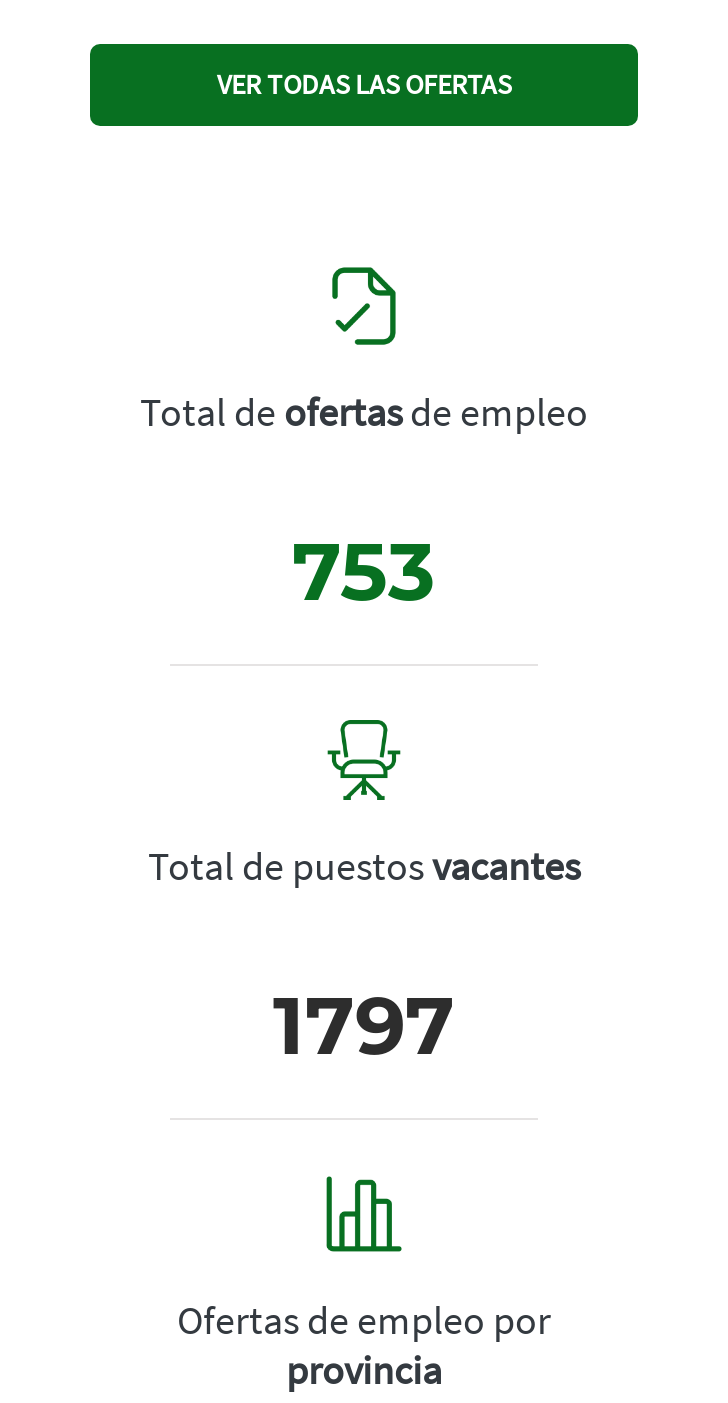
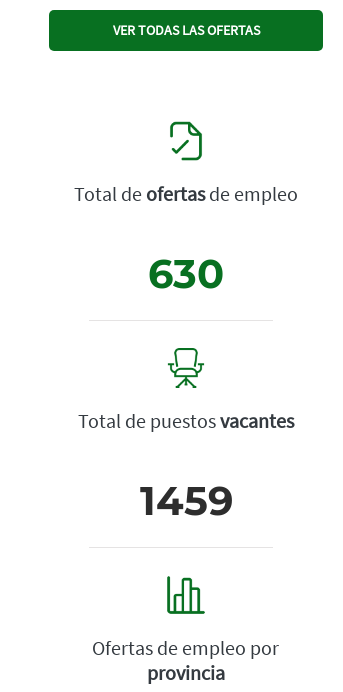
- 753
+ 630

- 1797
+ 1459
